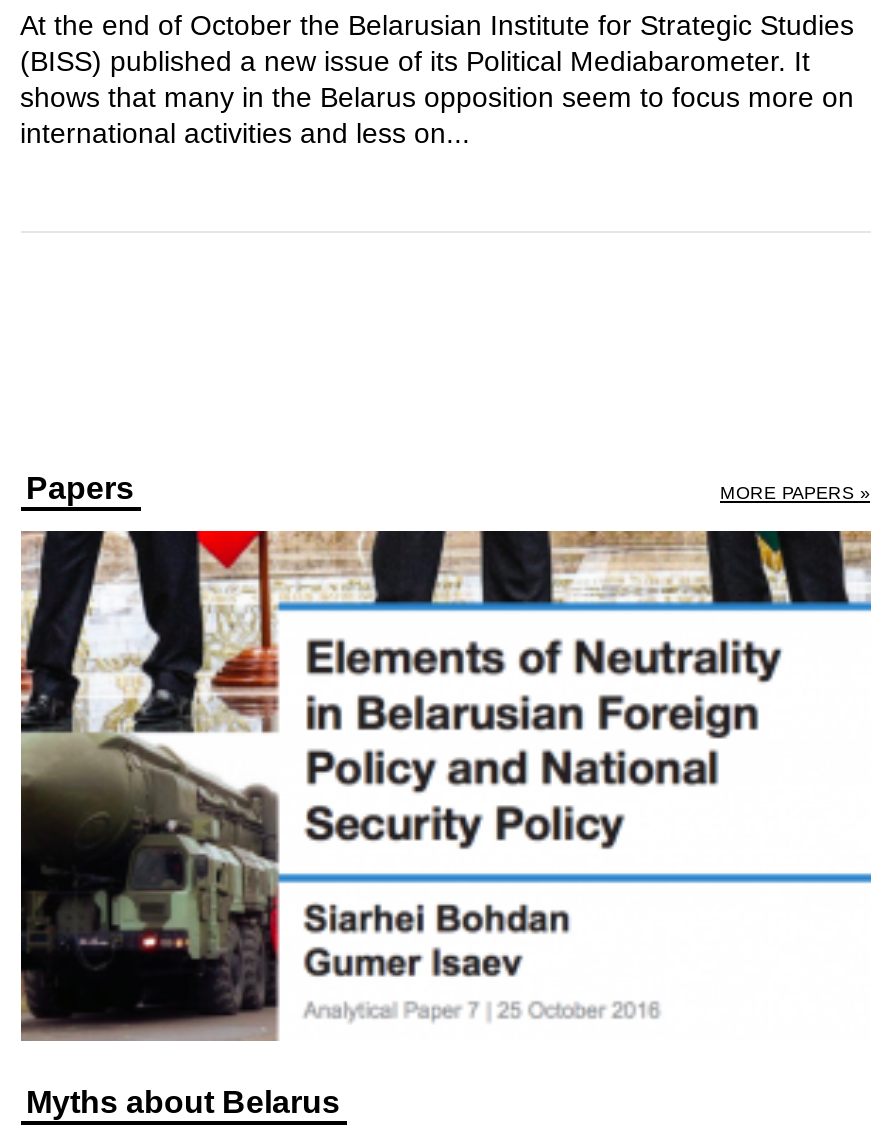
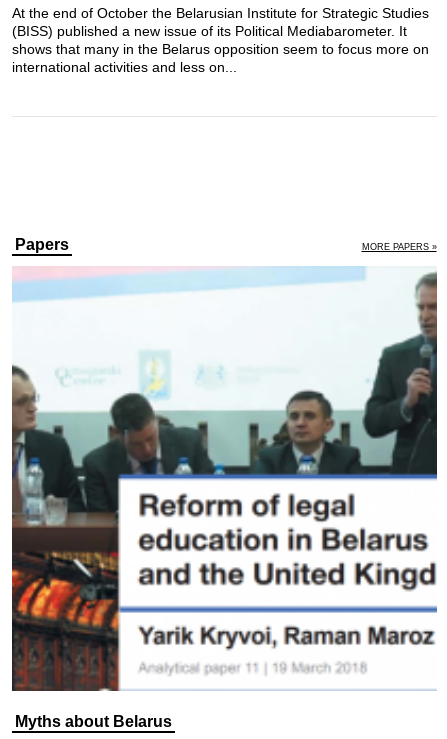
- [image]
+ [image]
